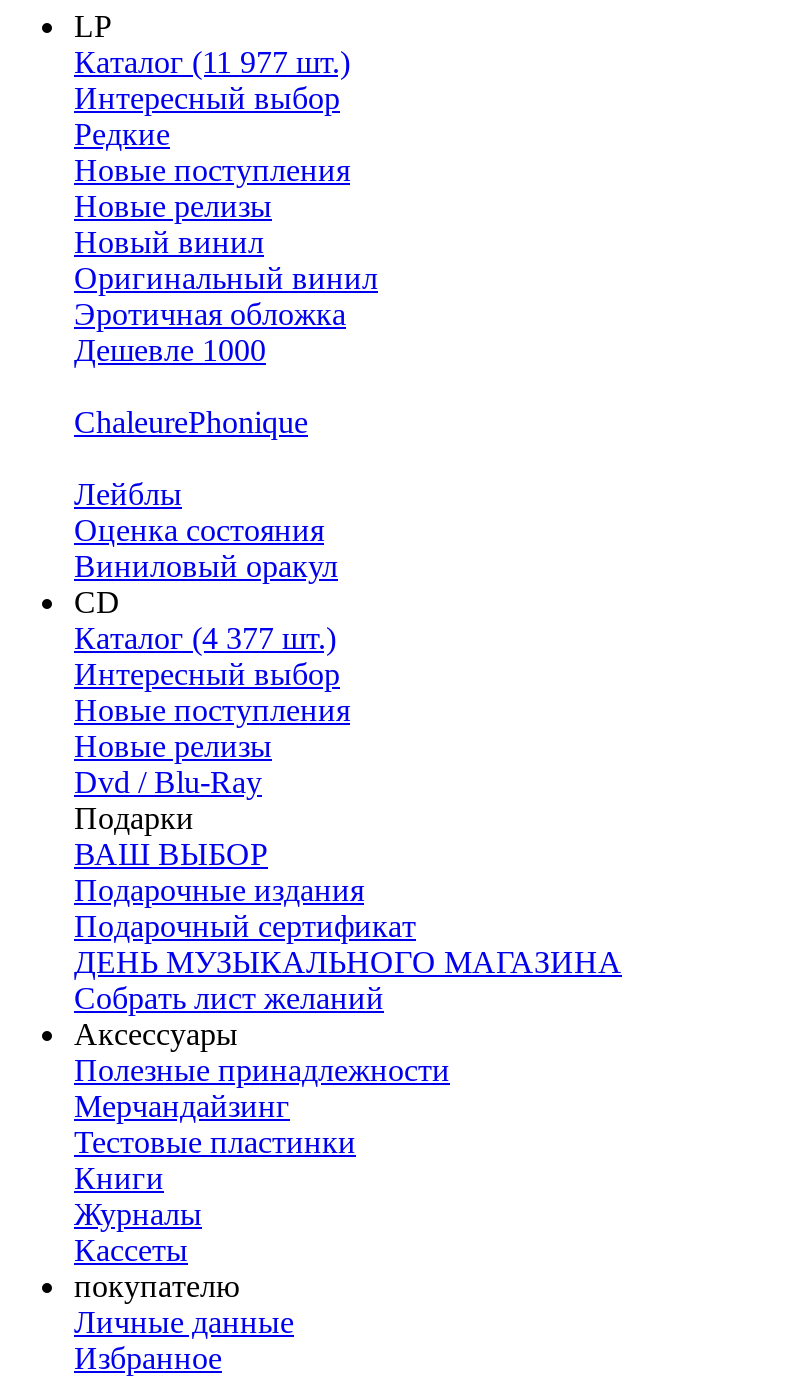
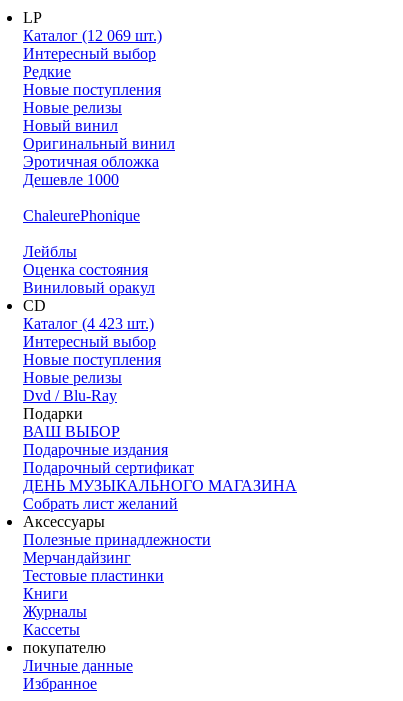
- Каталог (11 977 шт.)
+ Каталог (12 069 шт.)

- Каталог (4 377 шт.)
+ Каталог (4 423 шт.)
